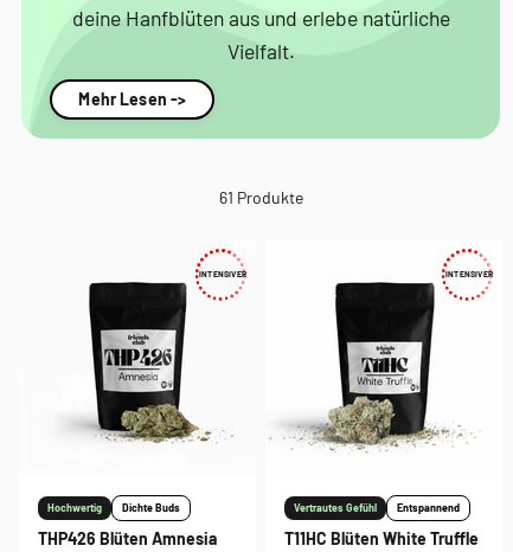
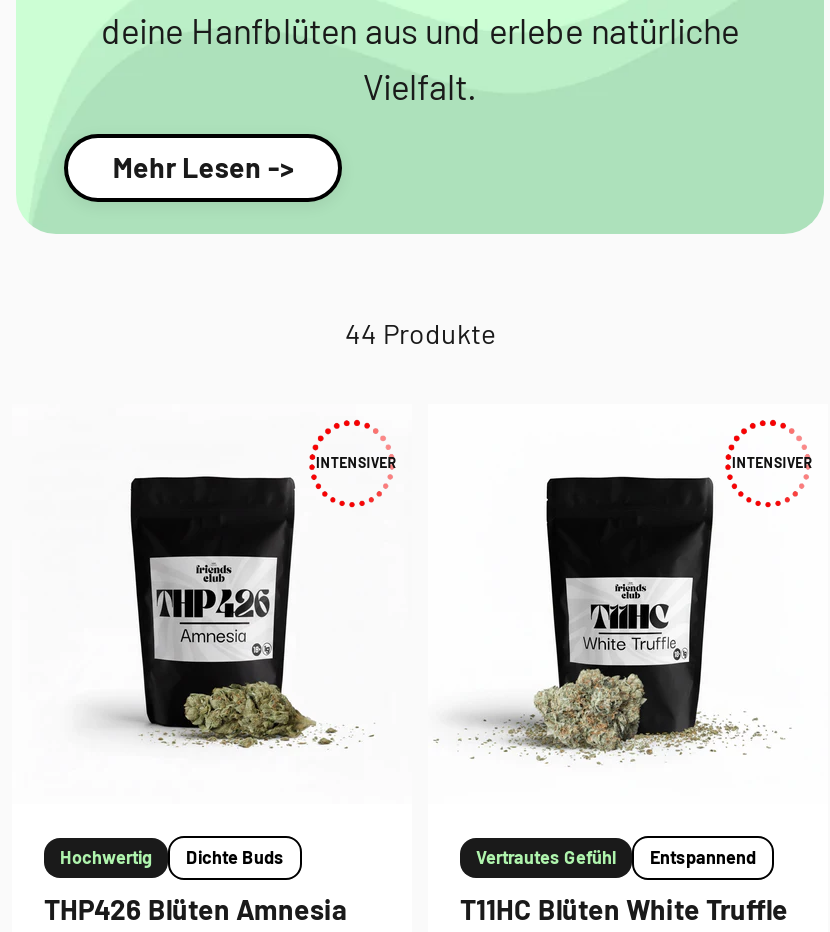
- 61 Produkte
+ 44 Produkte
